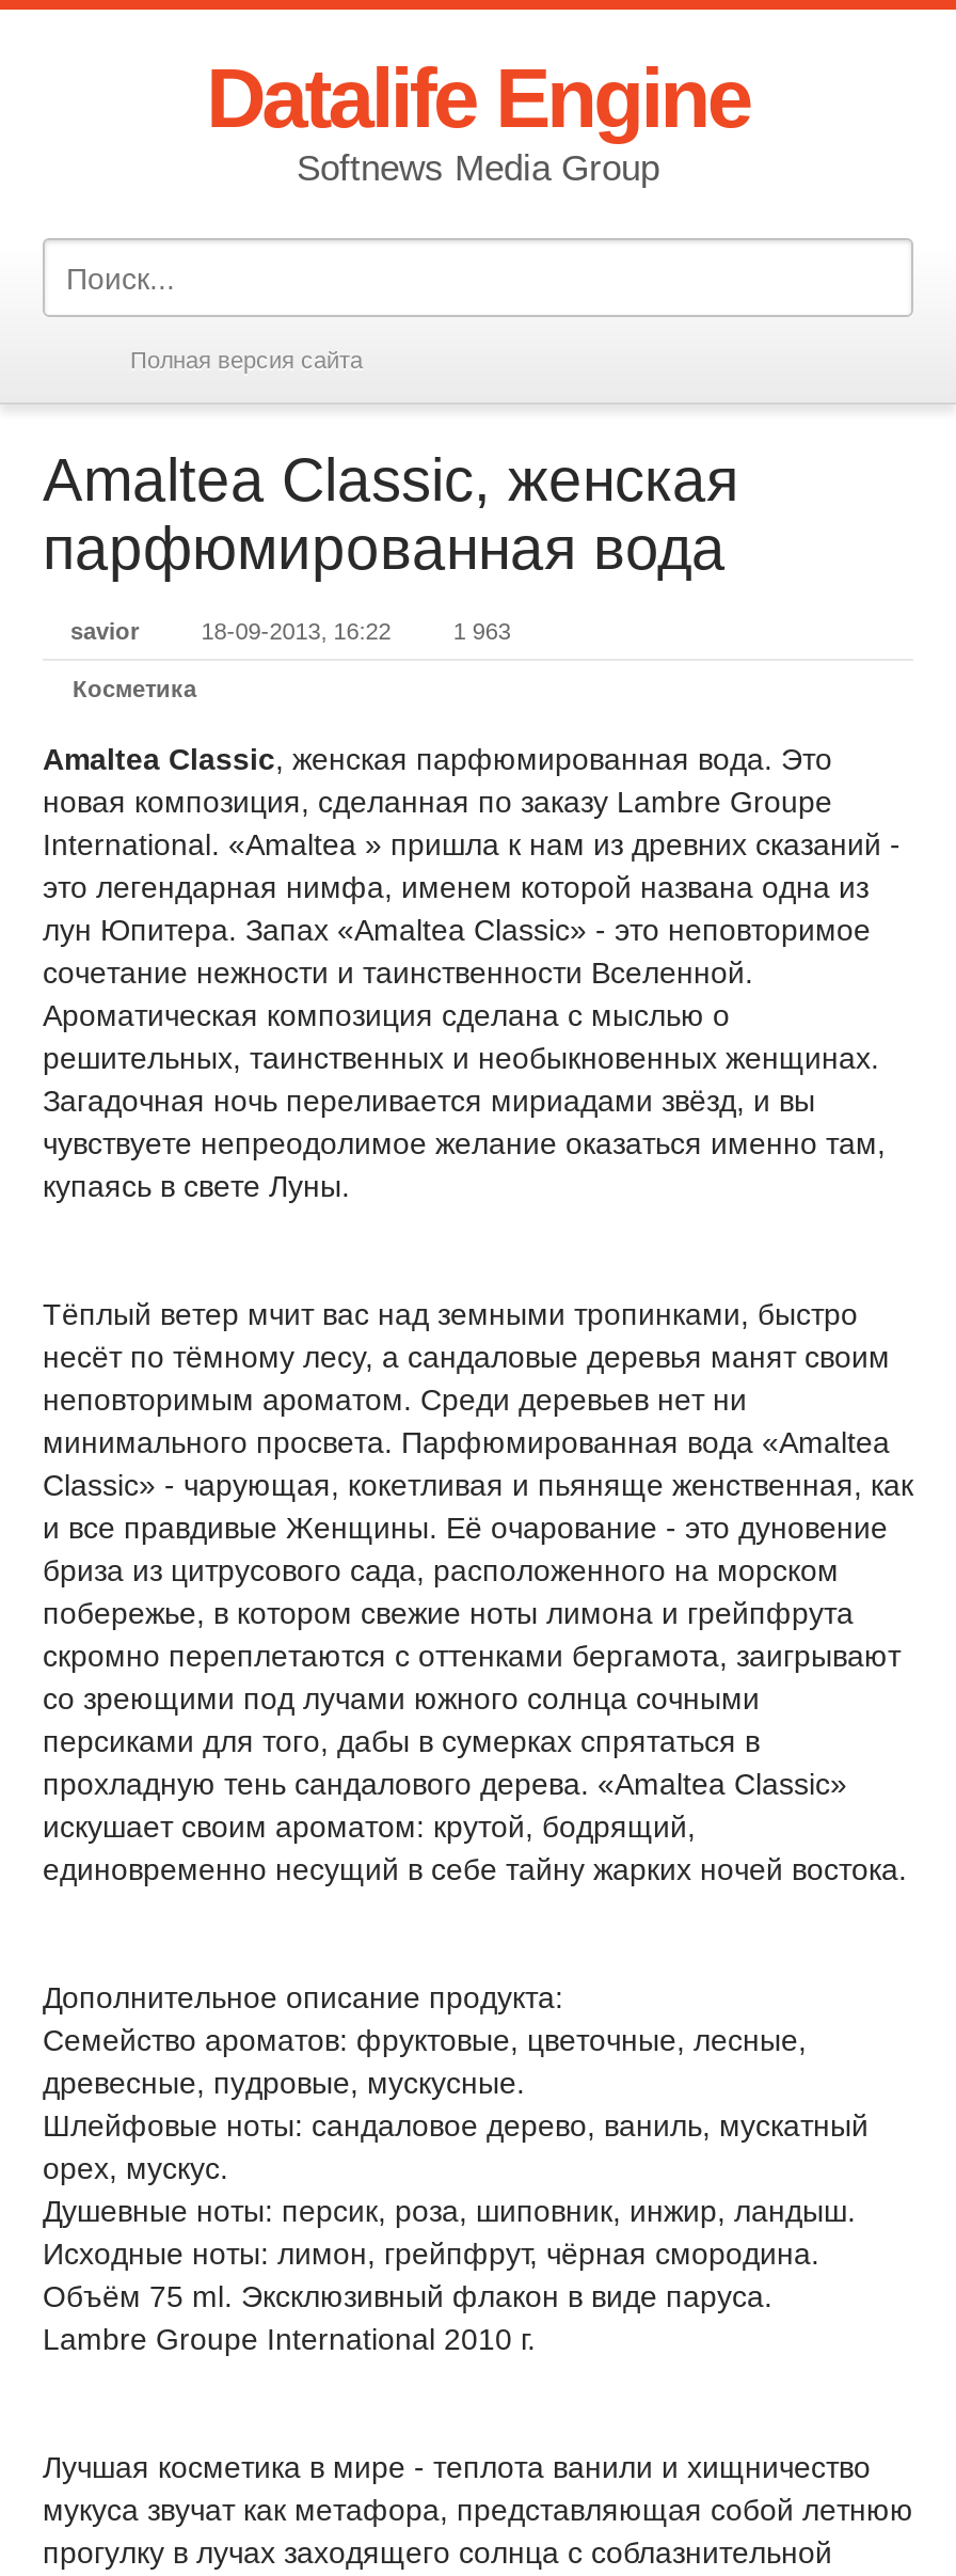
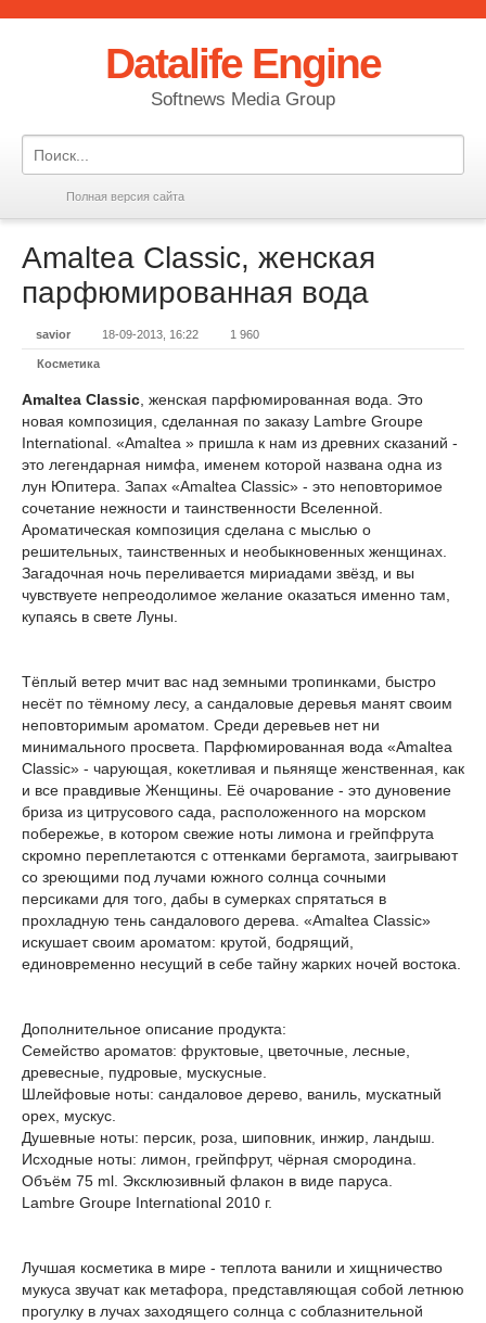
- 1 963
+ 1 960
